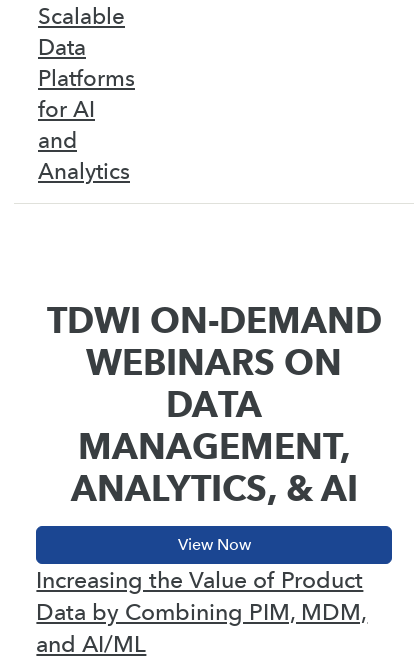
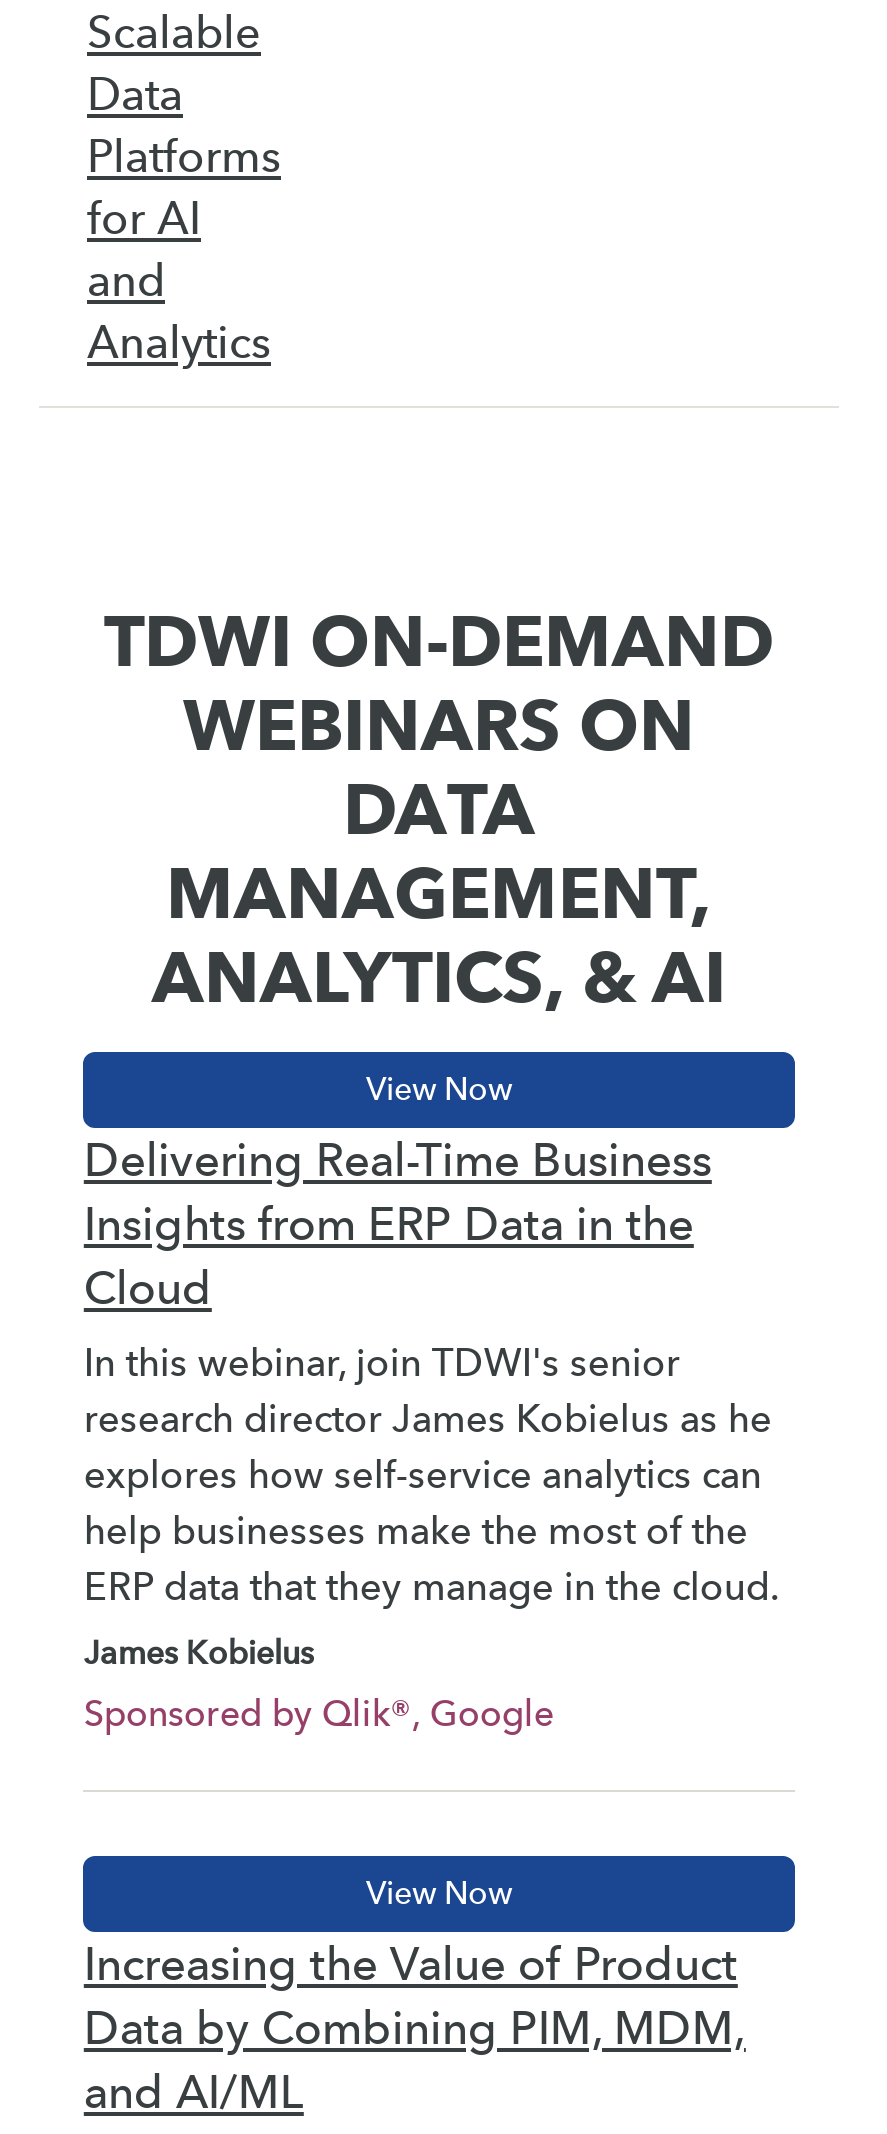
+ Delivering Real-Time Business
+ Insights from ERP Data in the
+ Cloud
+ In this webinar, join TDWI's senior
+ research director James Kobielus as he
+ explores how self-service analytics can
+ help businesses make the most of the
+ ERP data that they manage in the cloud.
+ James Kobielus
+ Sponsored by Qlik®, Google
